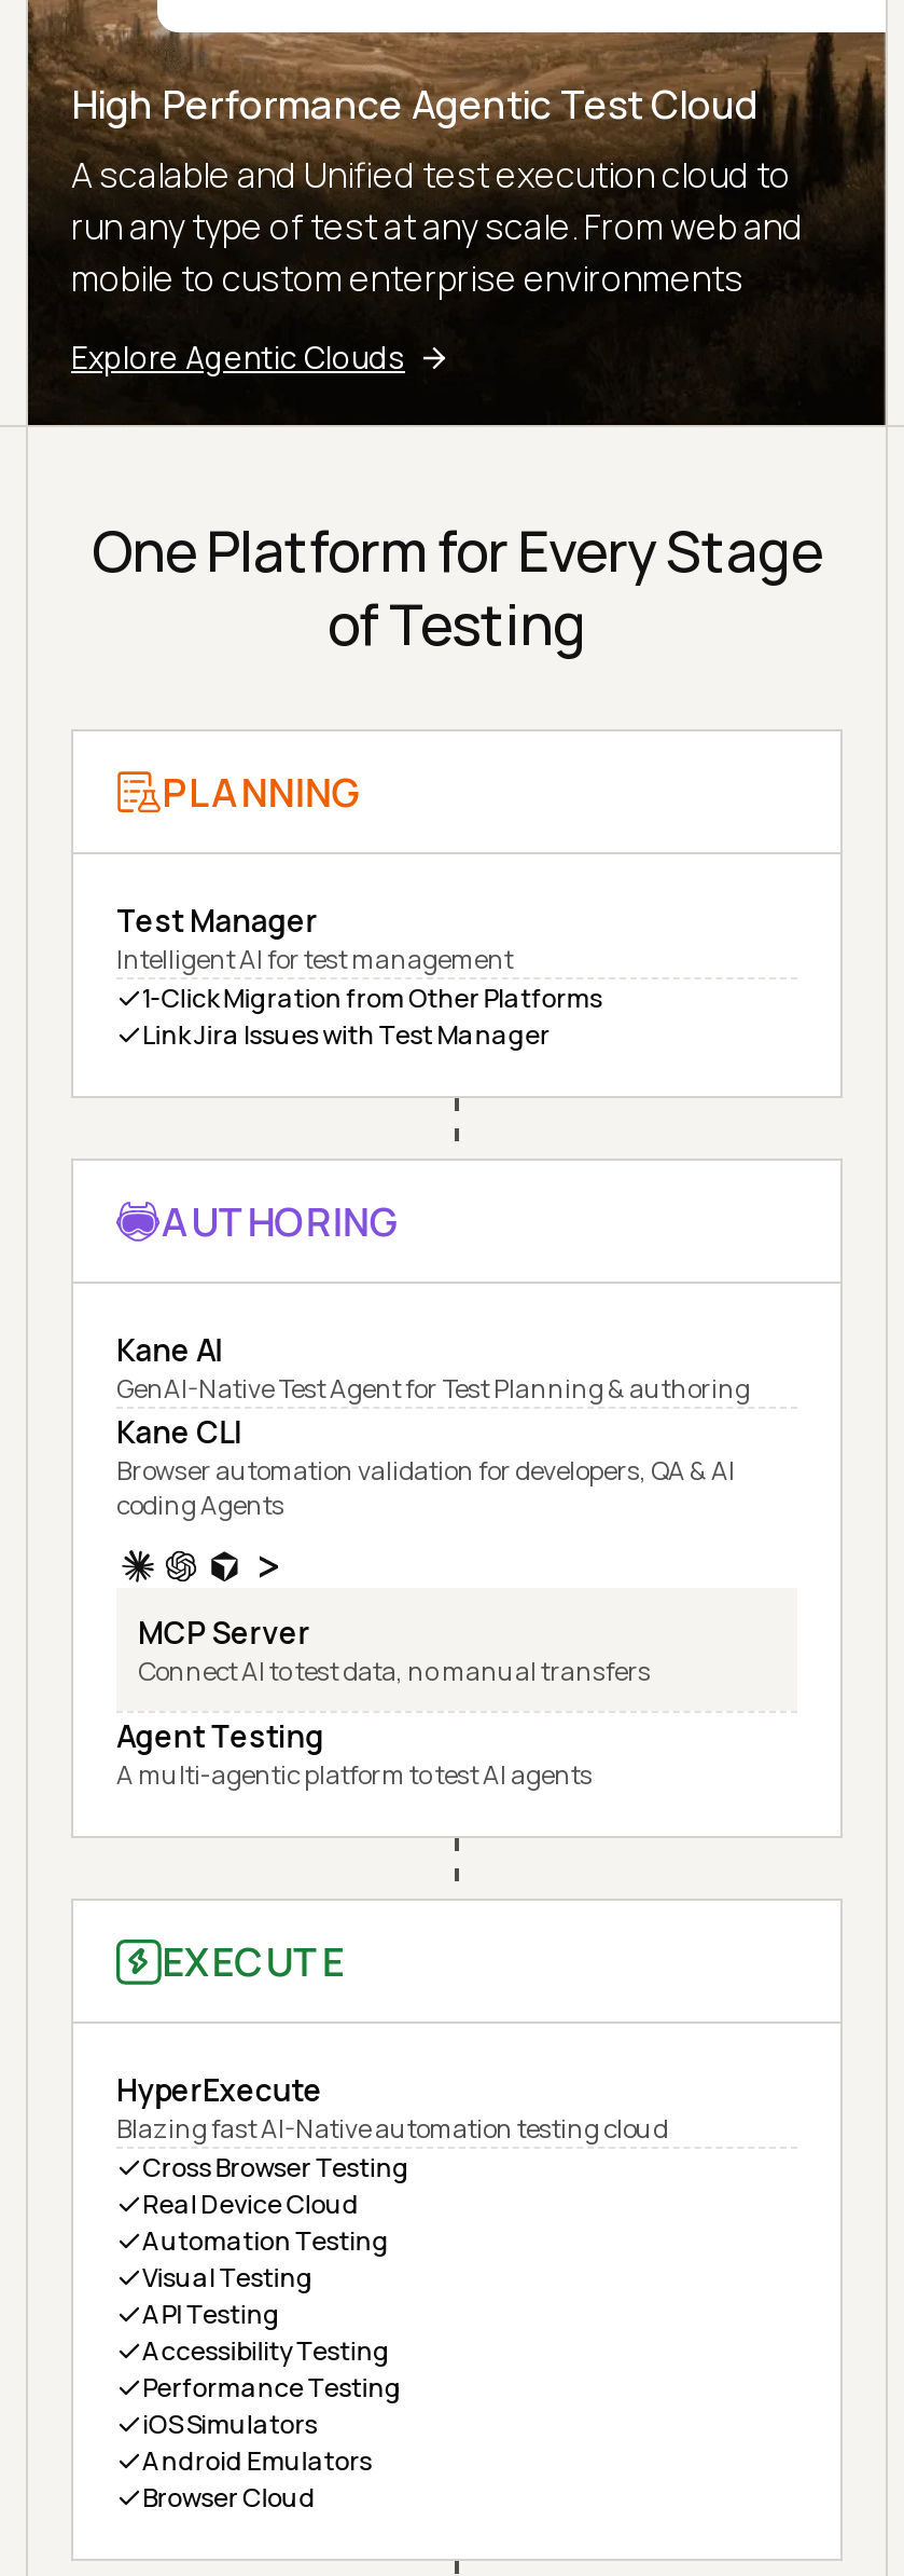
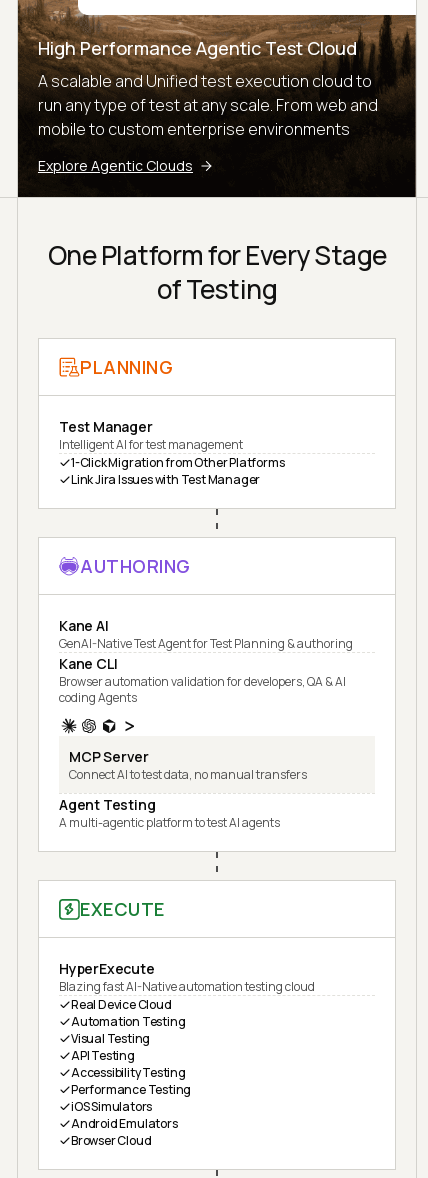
- Cross Browser Testing
